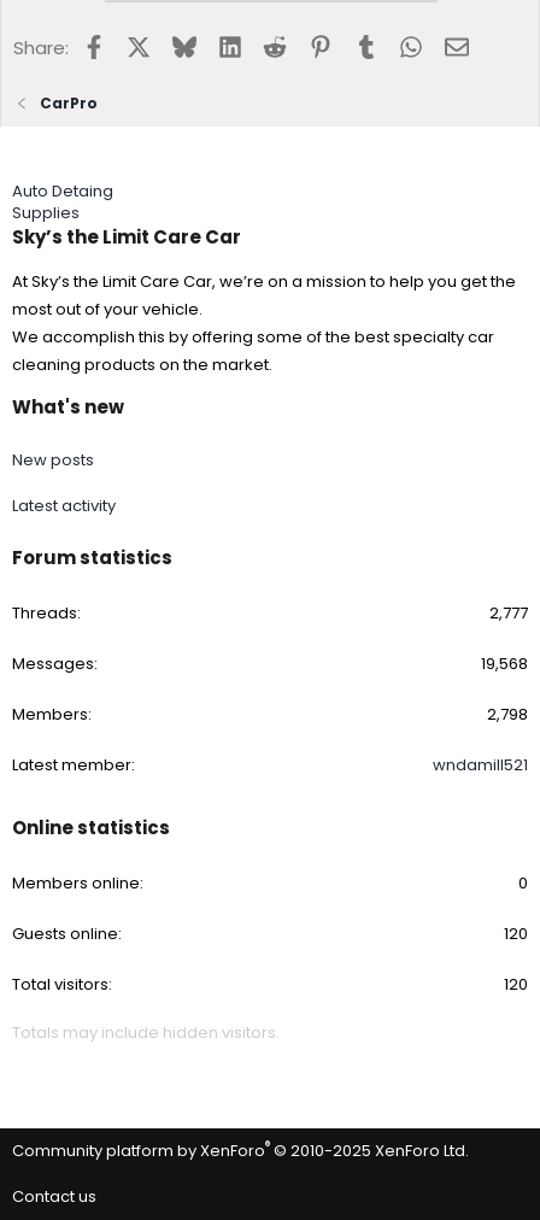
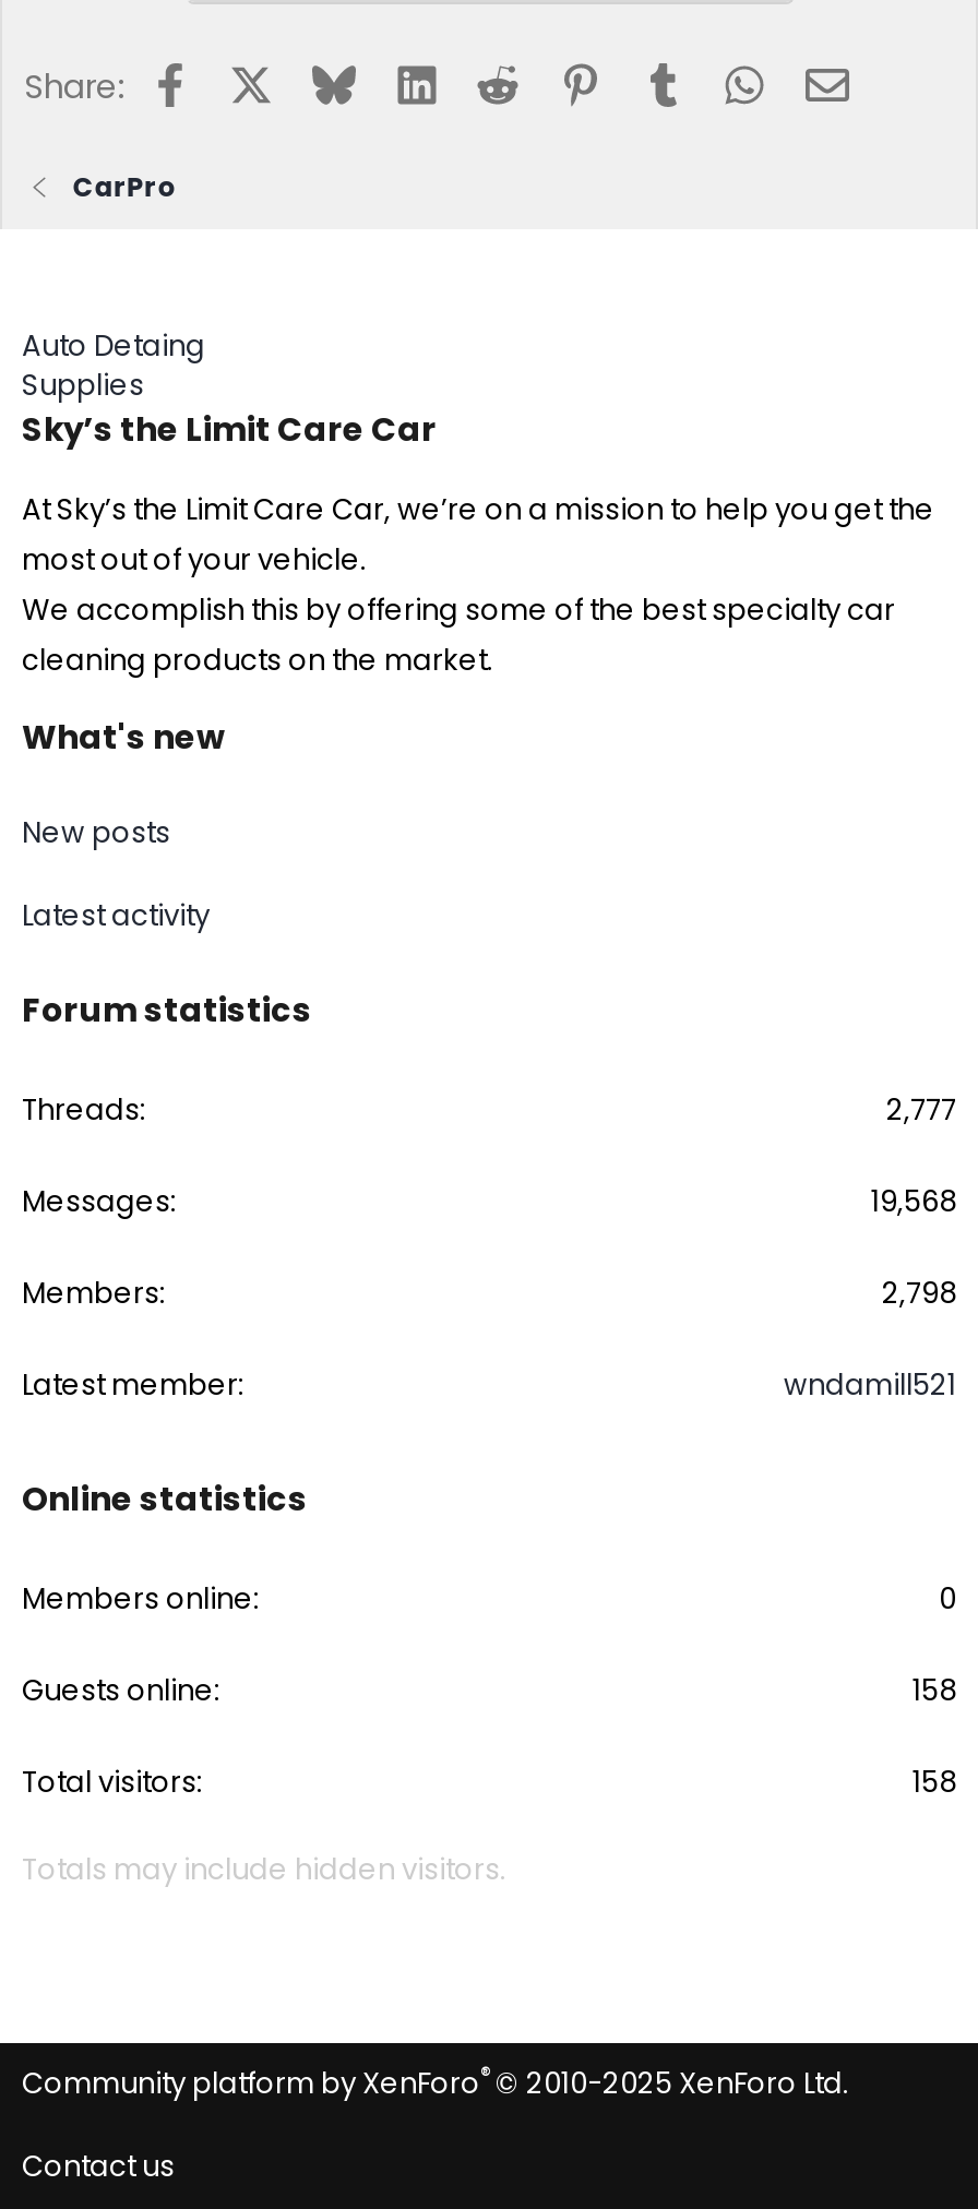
- 120
+ 158

- 120
+ 158
